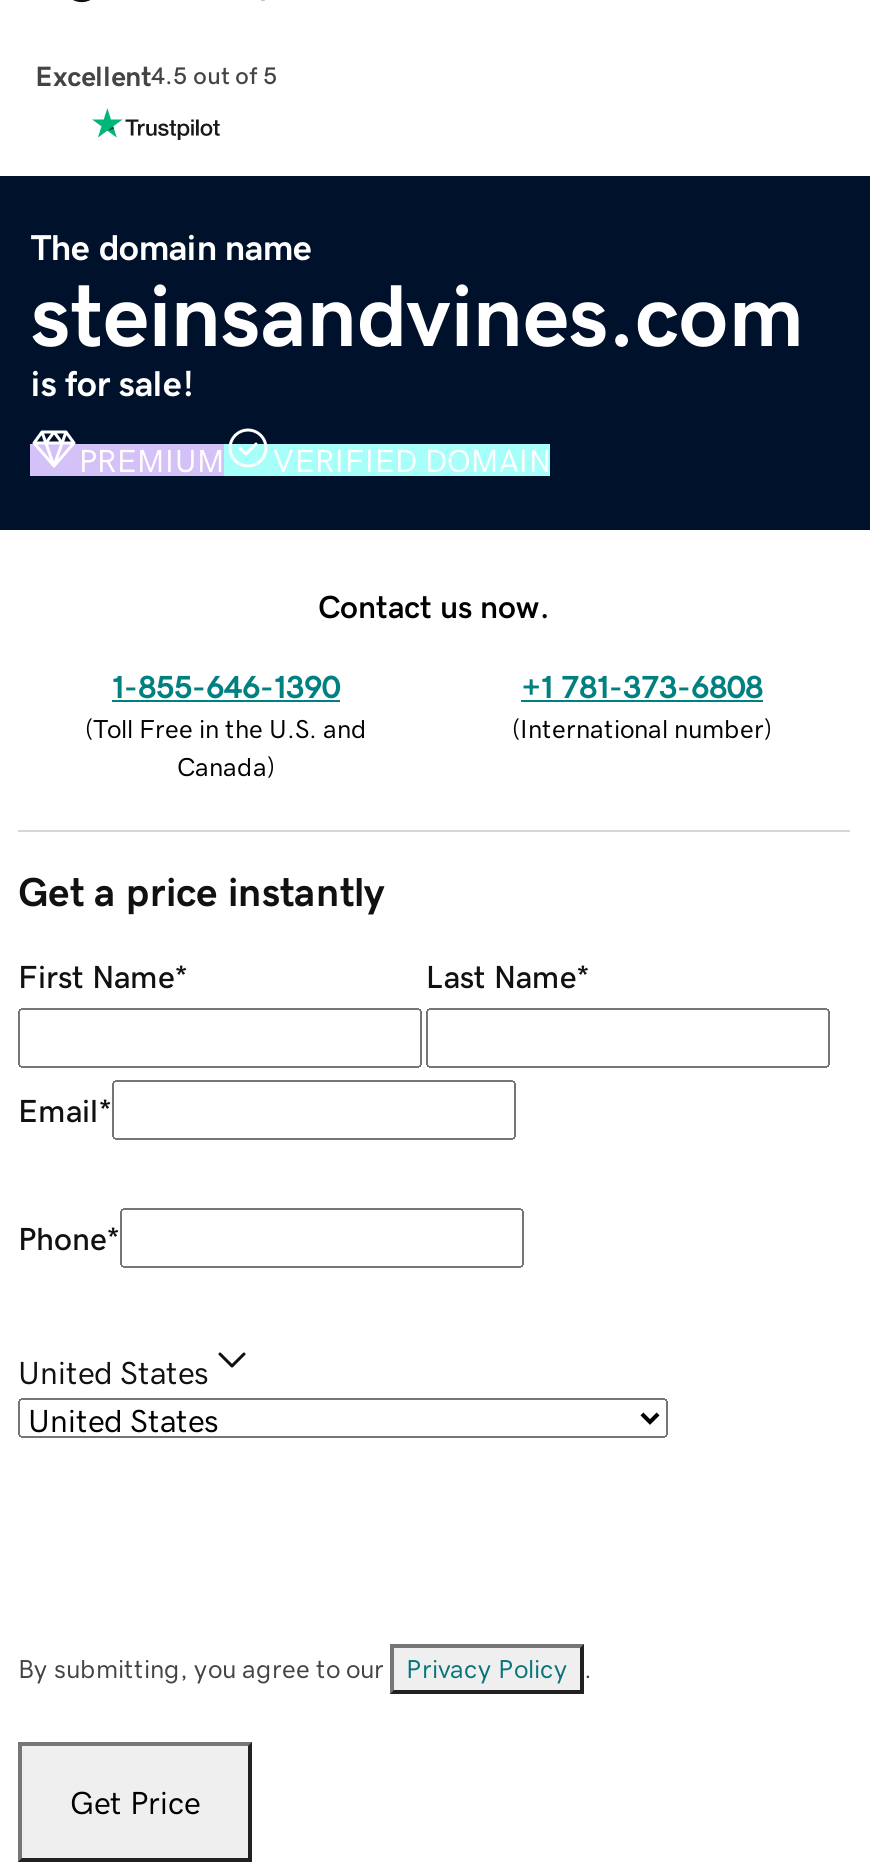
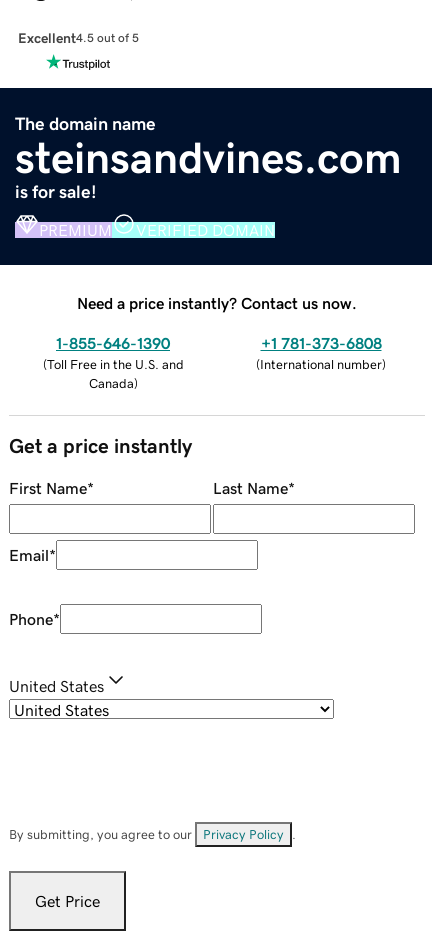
- Contact us now.
+ Need a price instantly? Contact us now.
